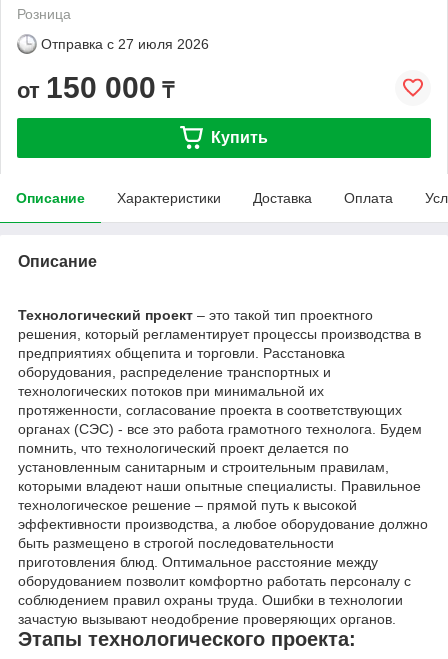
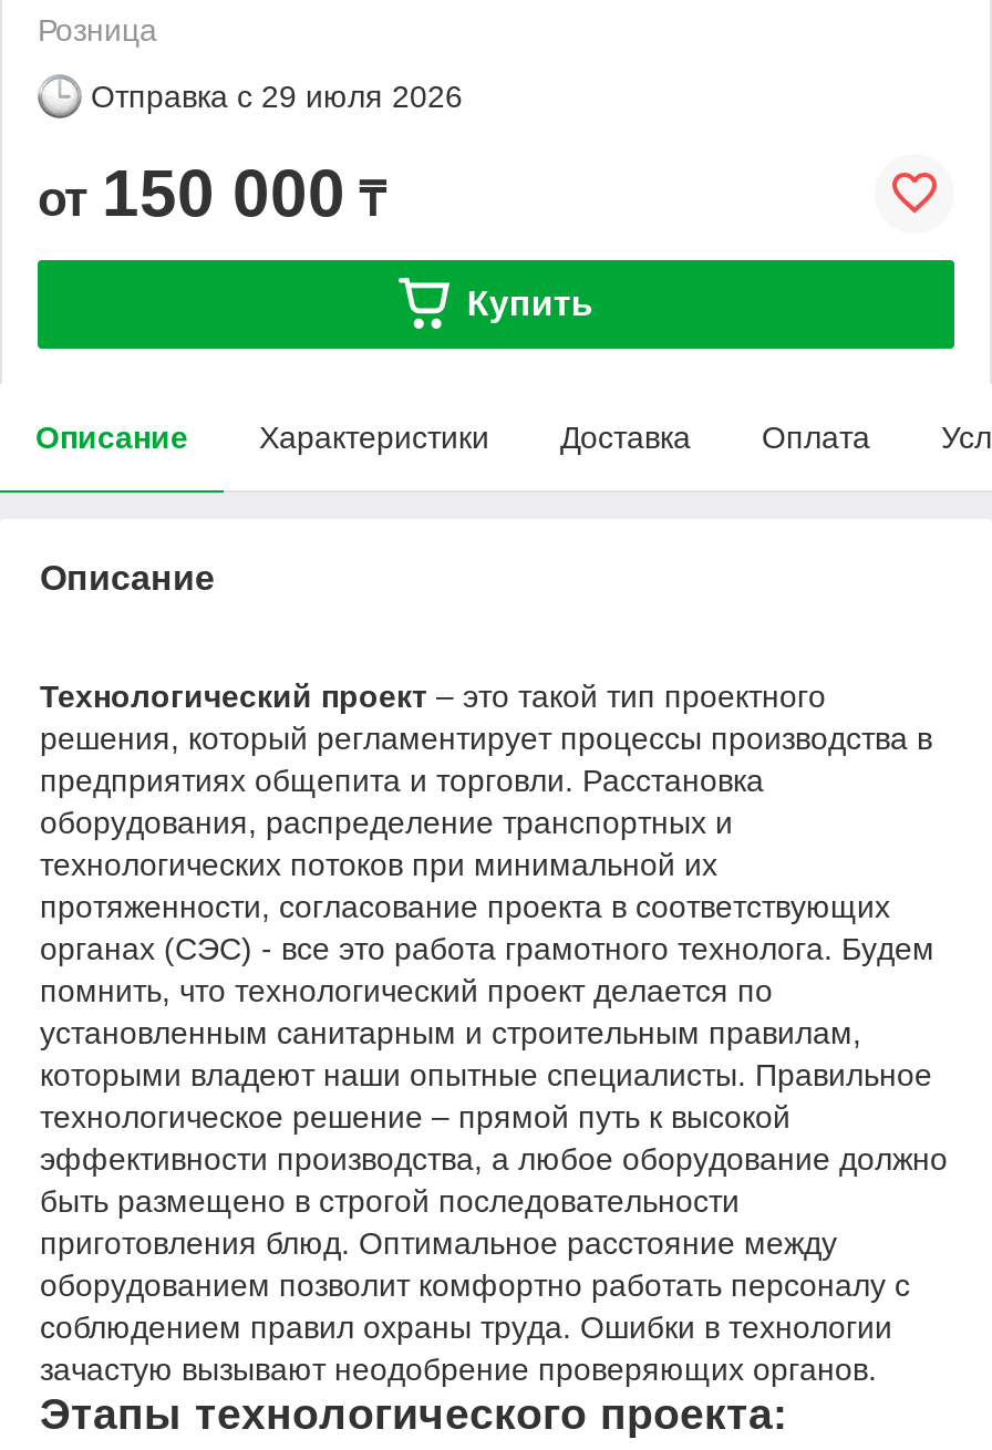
- Отправка с 27 июля 2026
+ Отправка с 29 июля 2026
